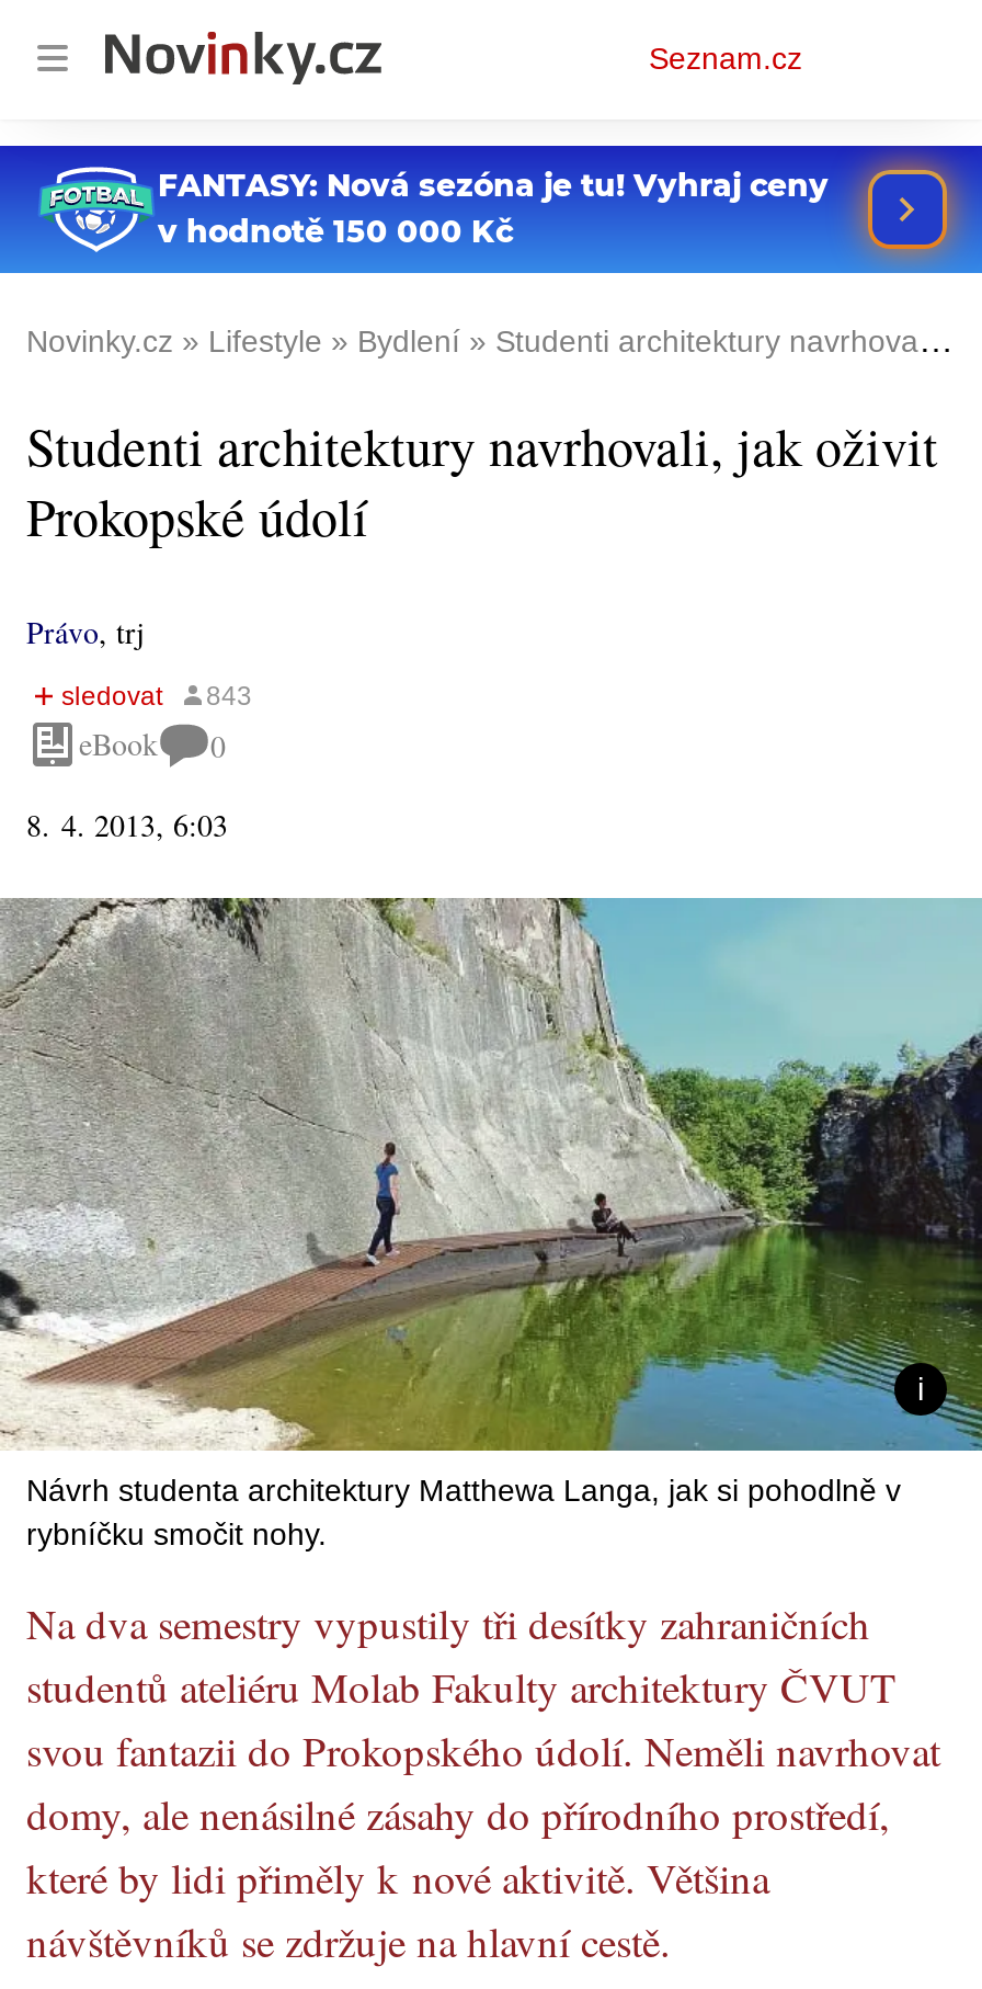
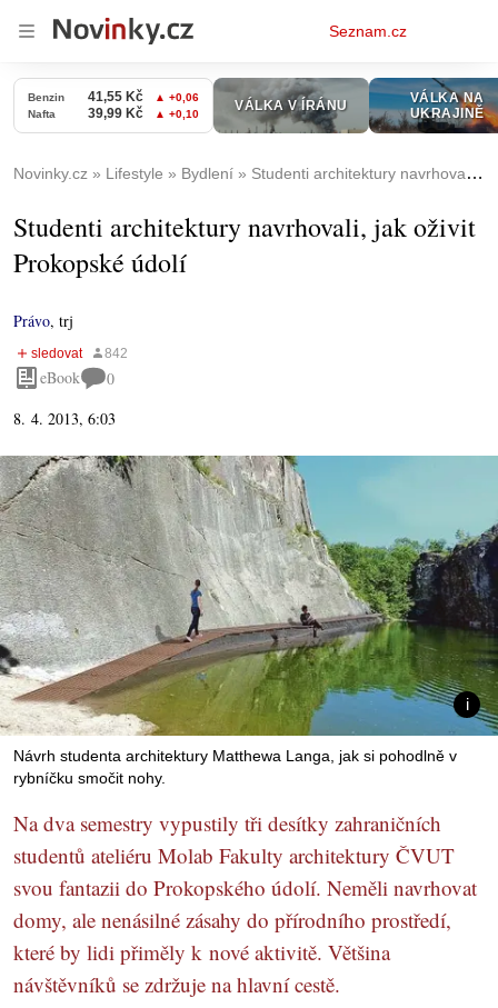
- [image]
+ [image]
